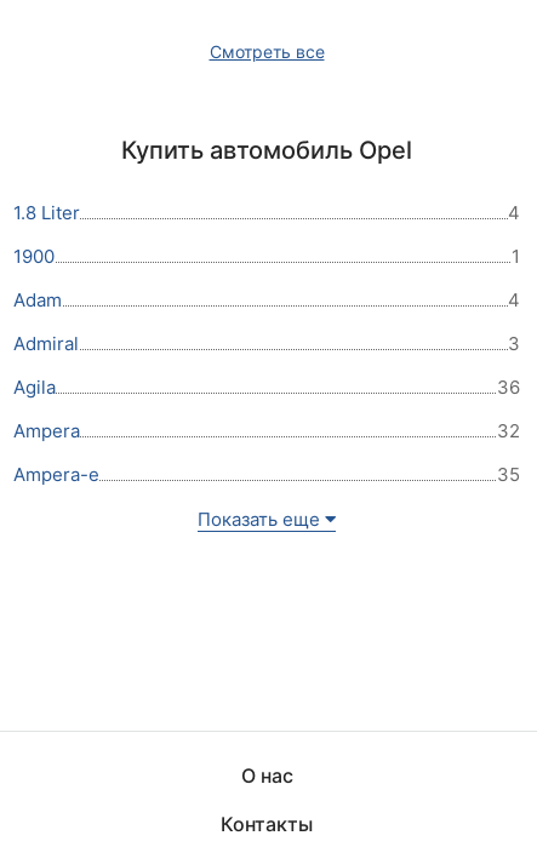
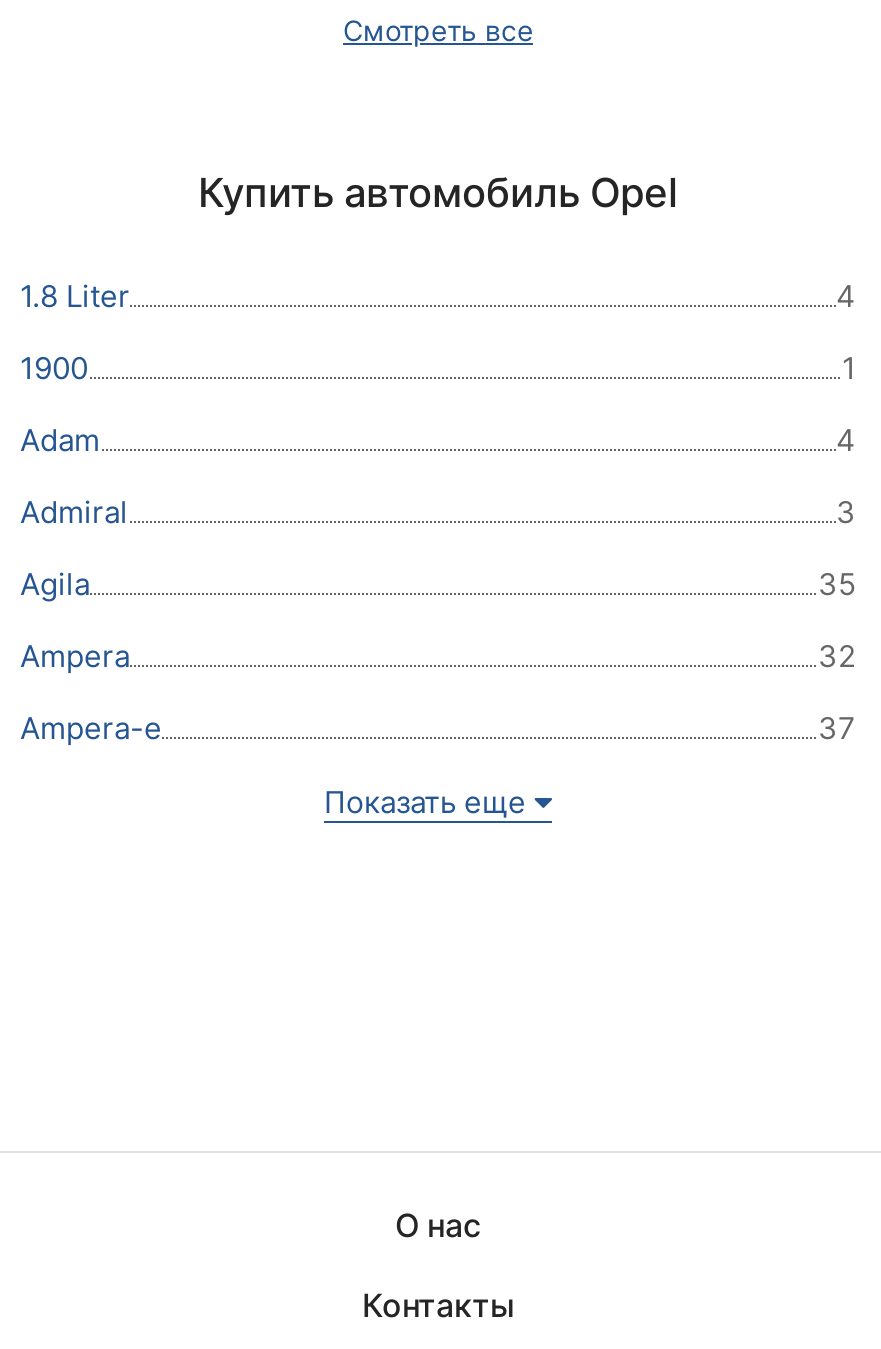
- 36
+ 35

- 35
+ 37
